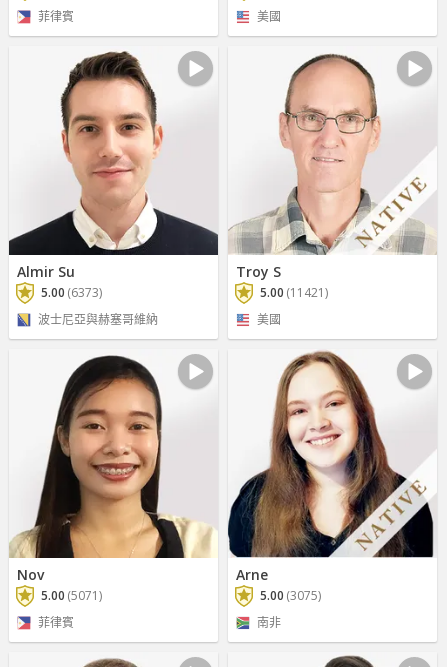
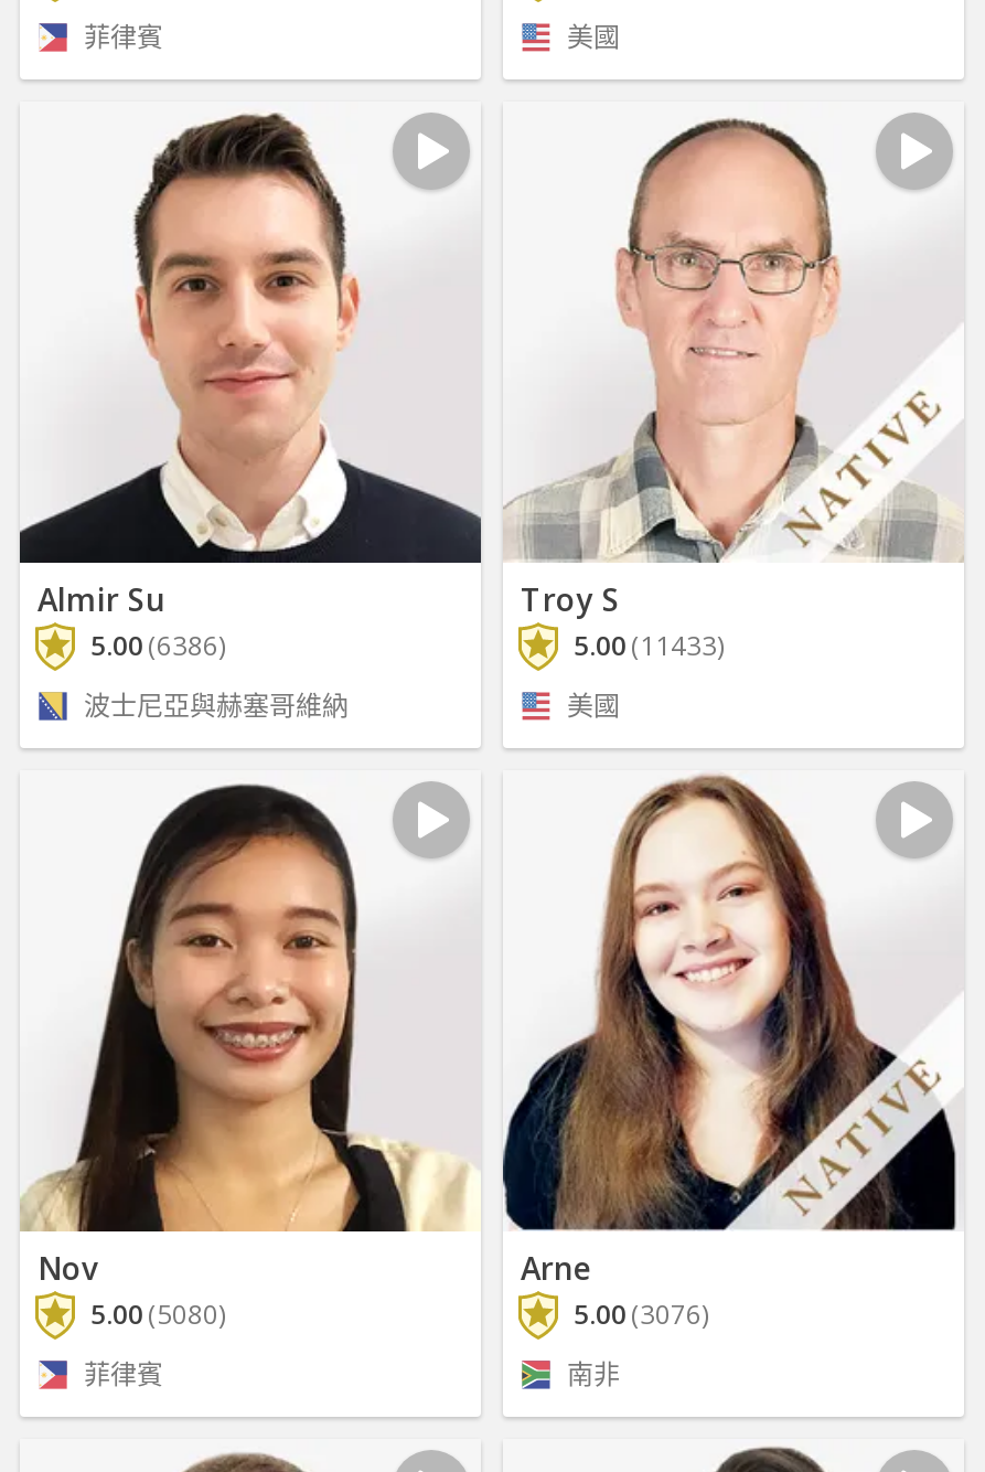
- 5.00 (6373)
+ 5.00 (6386)

- 5.00 (11421)
+ 5.00 (11433)

- 5.00 (5071)
+ 5.00 (5080)

- 5.00 (3075)
+ 5.00 (3076)
